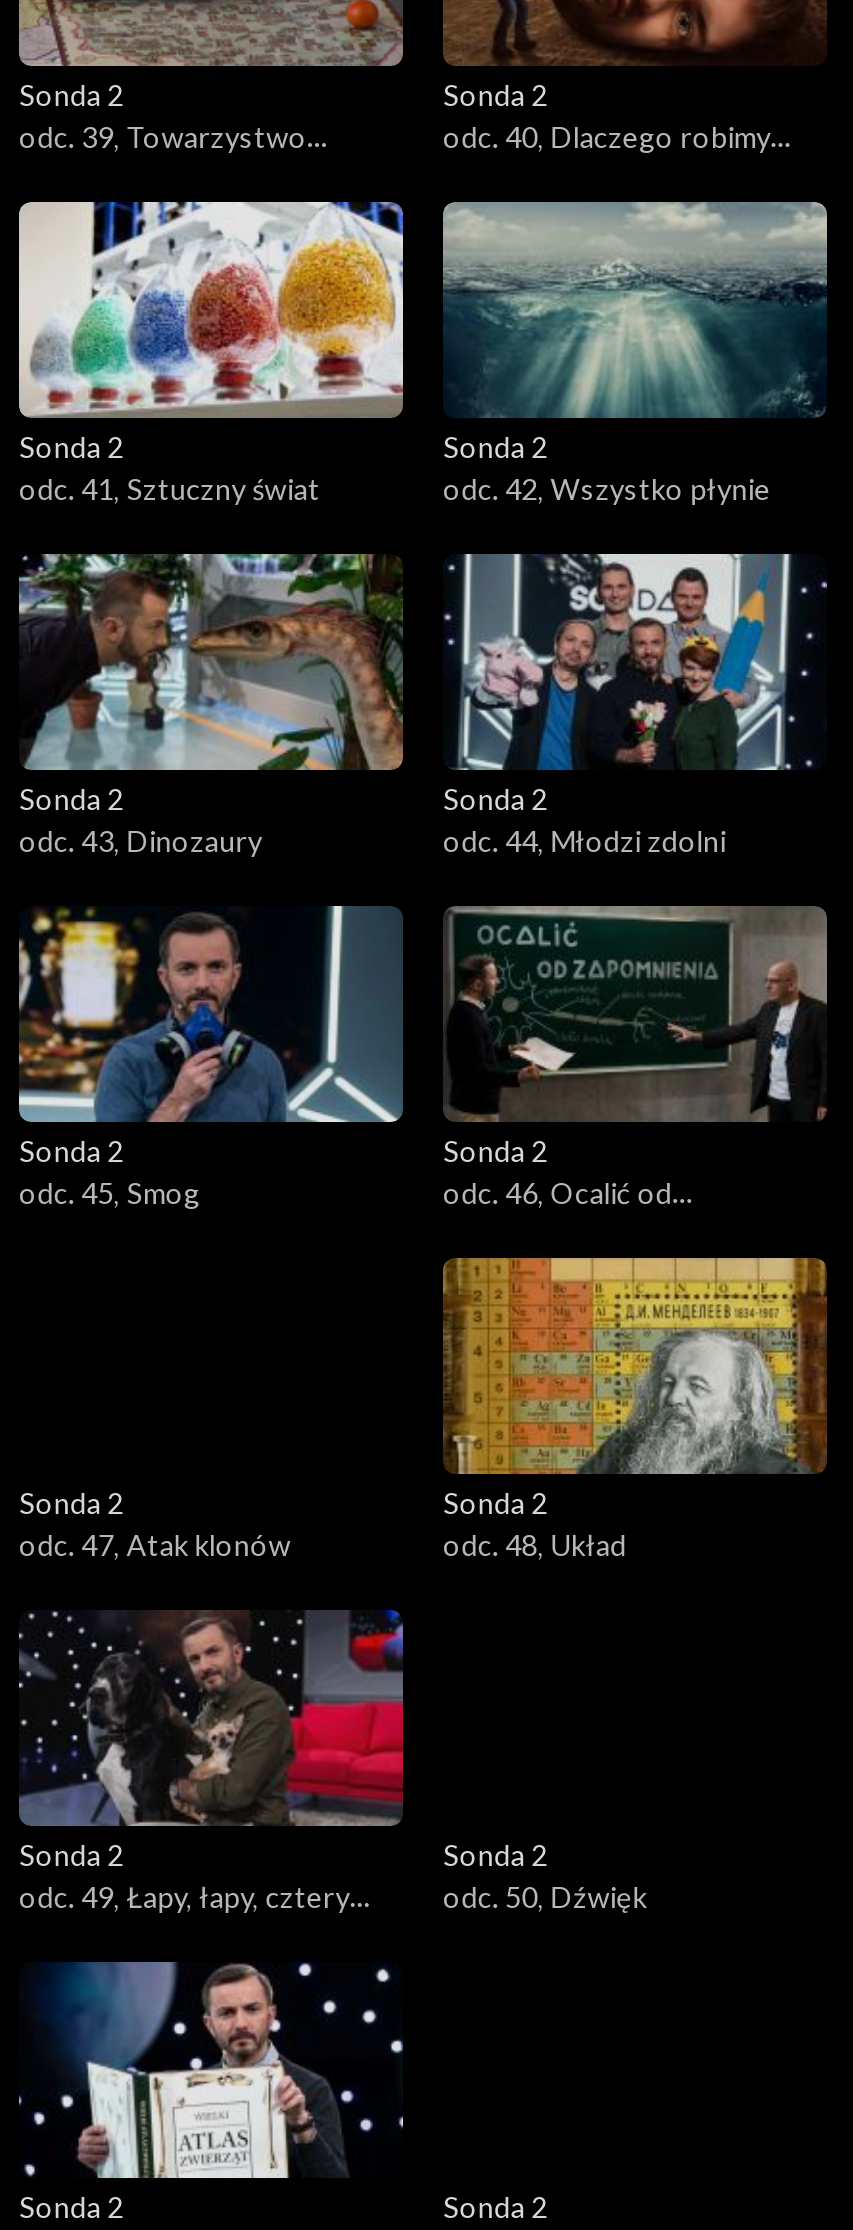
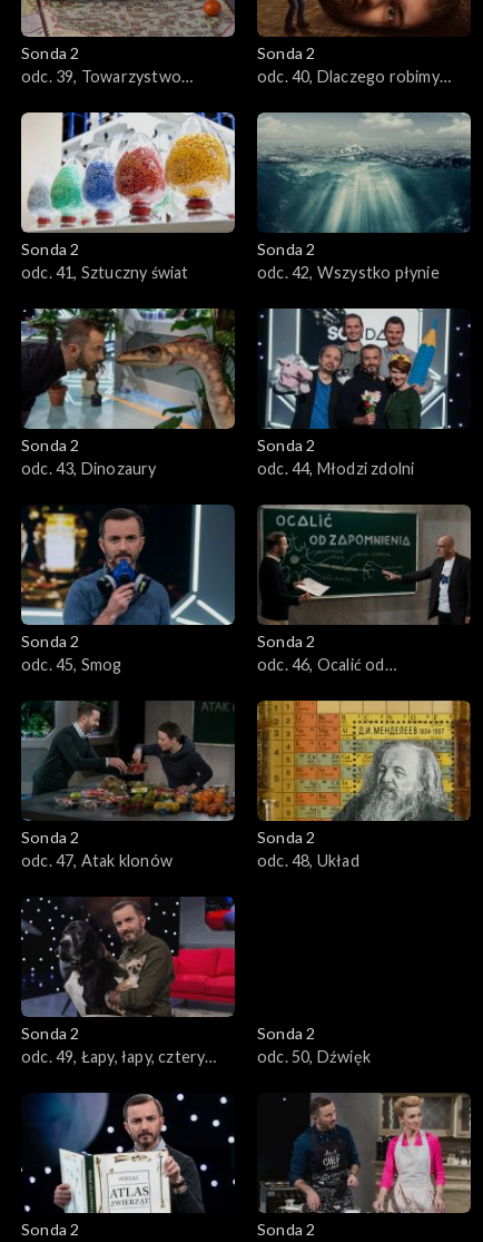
+ [image]

+ [image]
